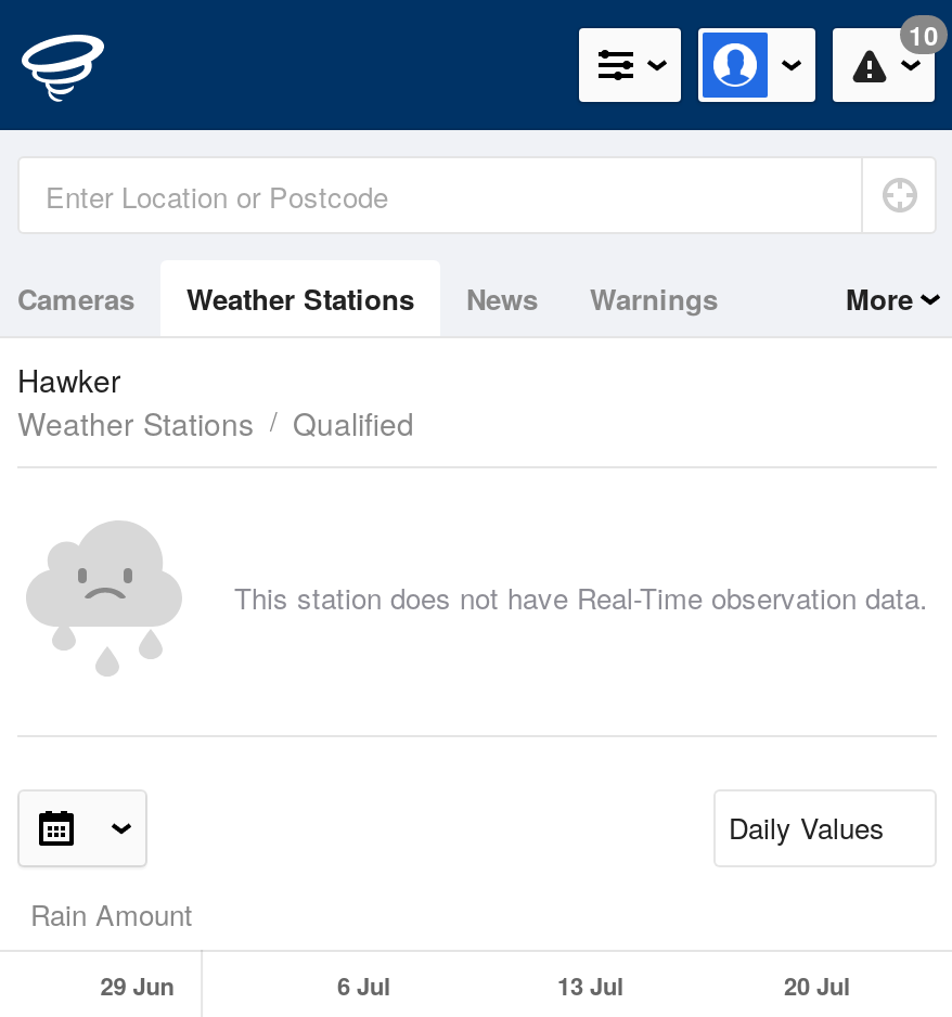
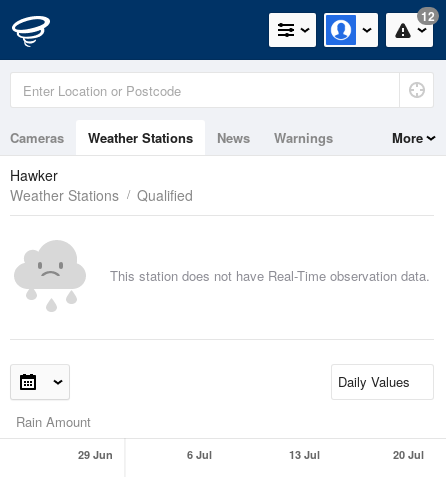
- 10
+ 12
